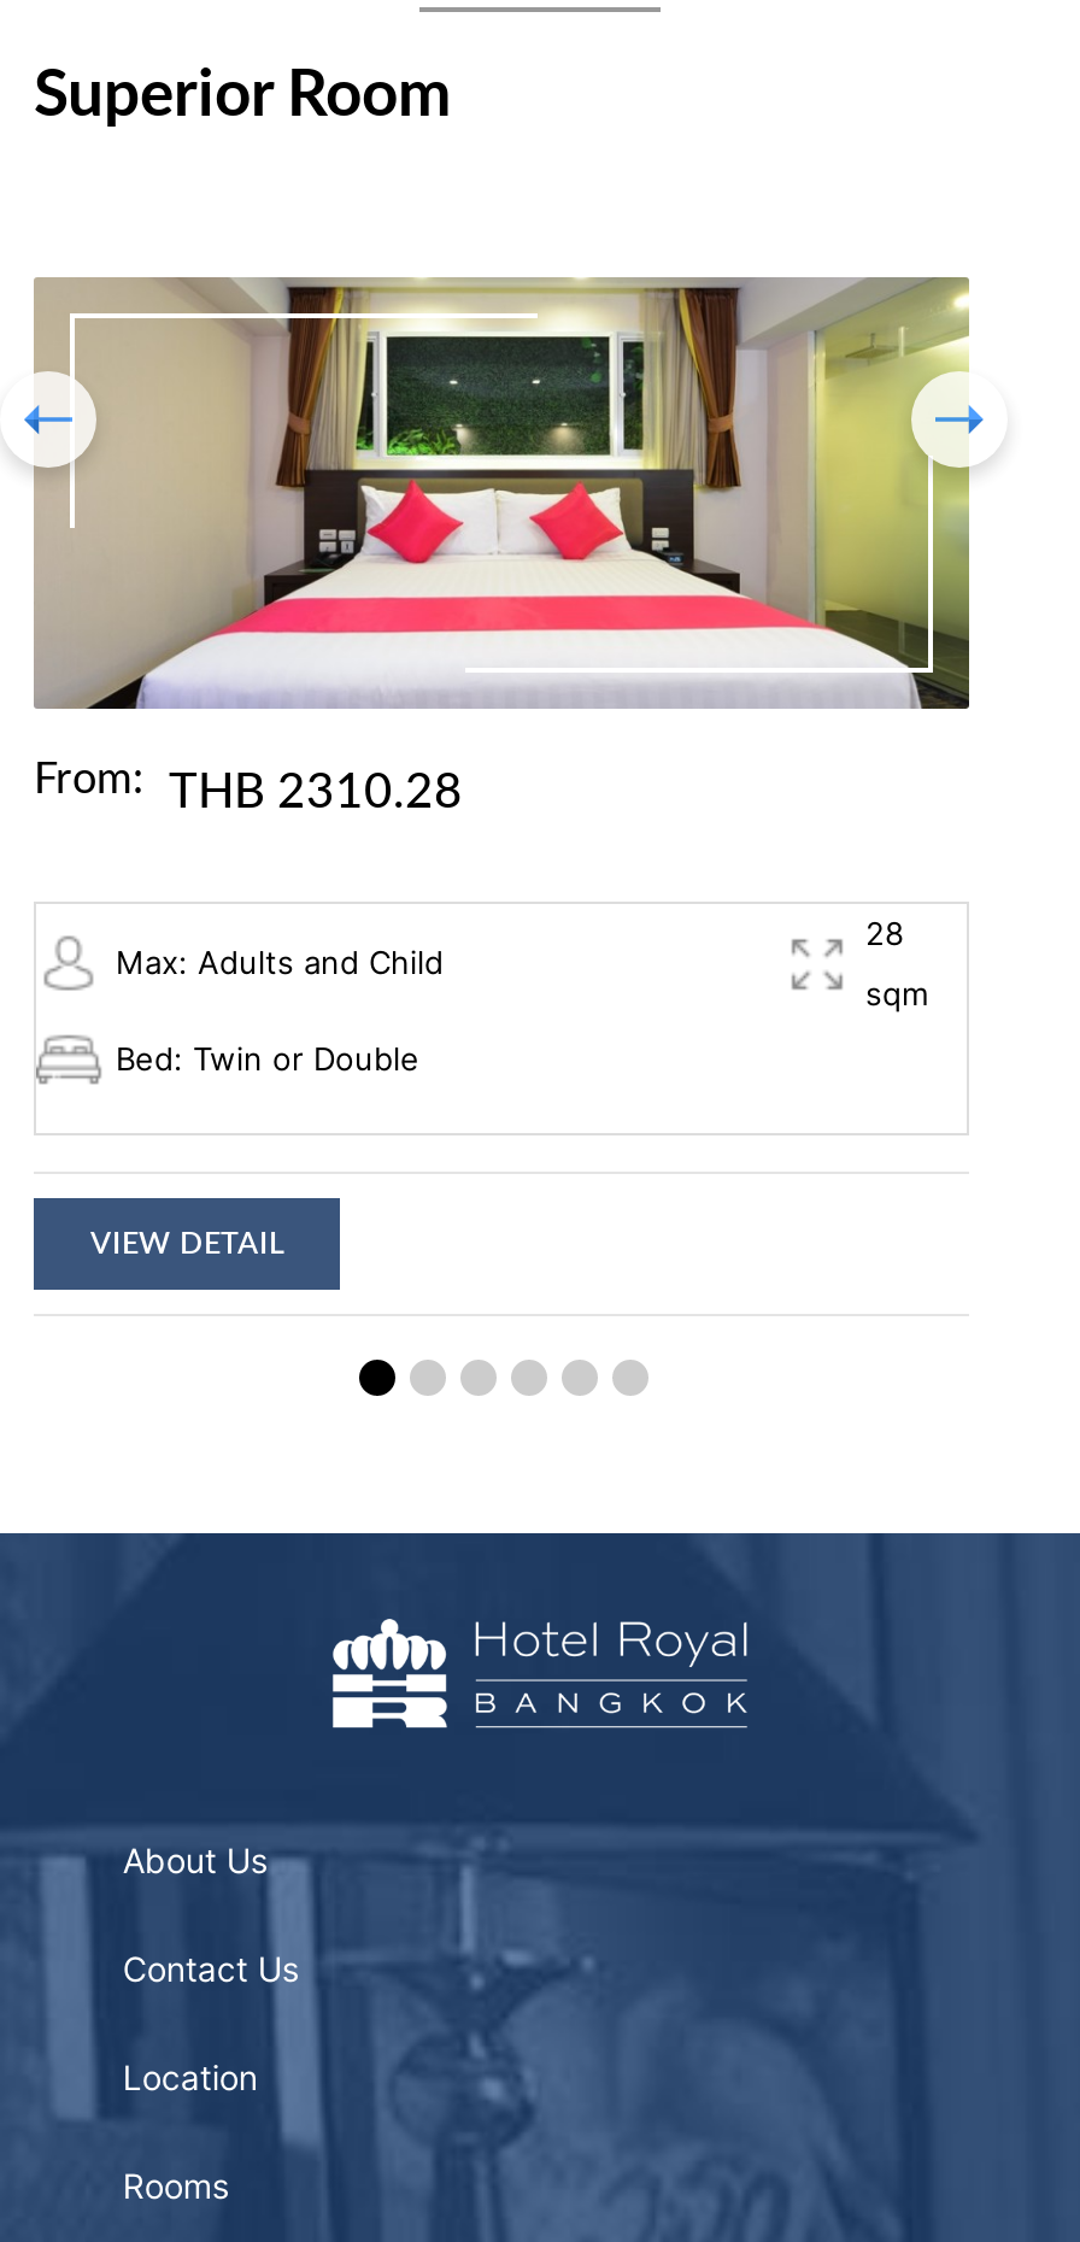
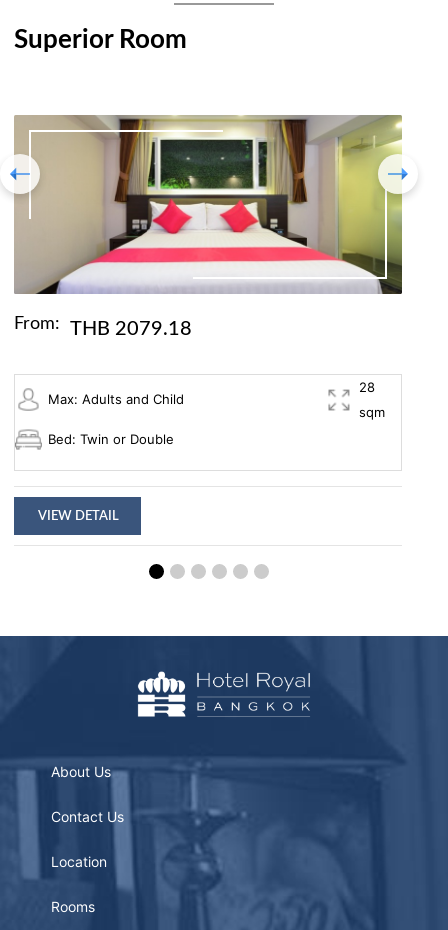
- From: THB 2310.28
+ From: THB 2079.18
